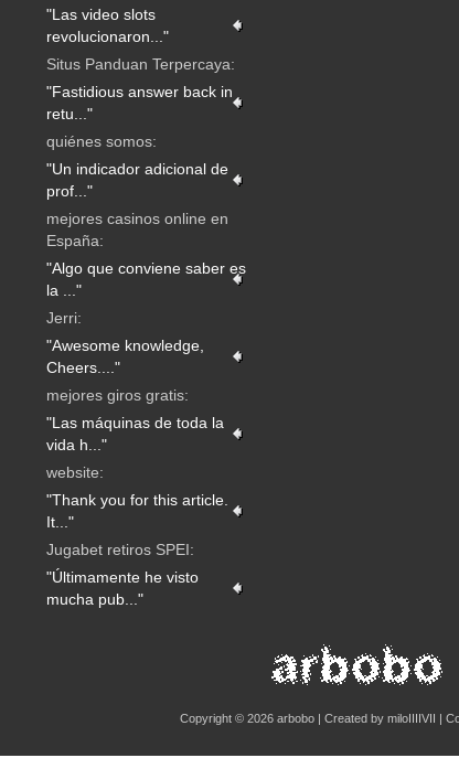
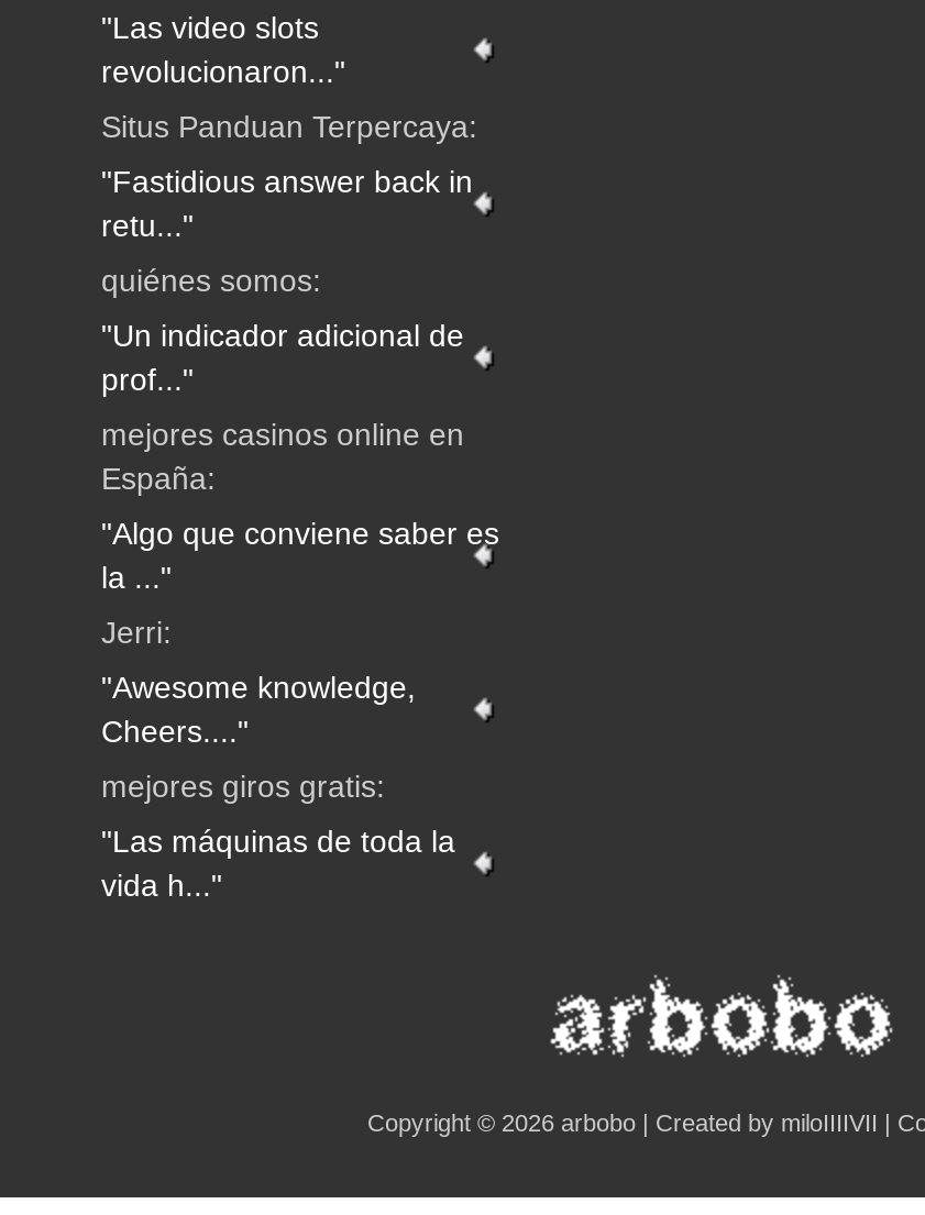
- website:
- "Thank you for this article.
- It..."
- Jugabet retiros SPEI:
- "Últimamente he visto
- mucha pub..."
